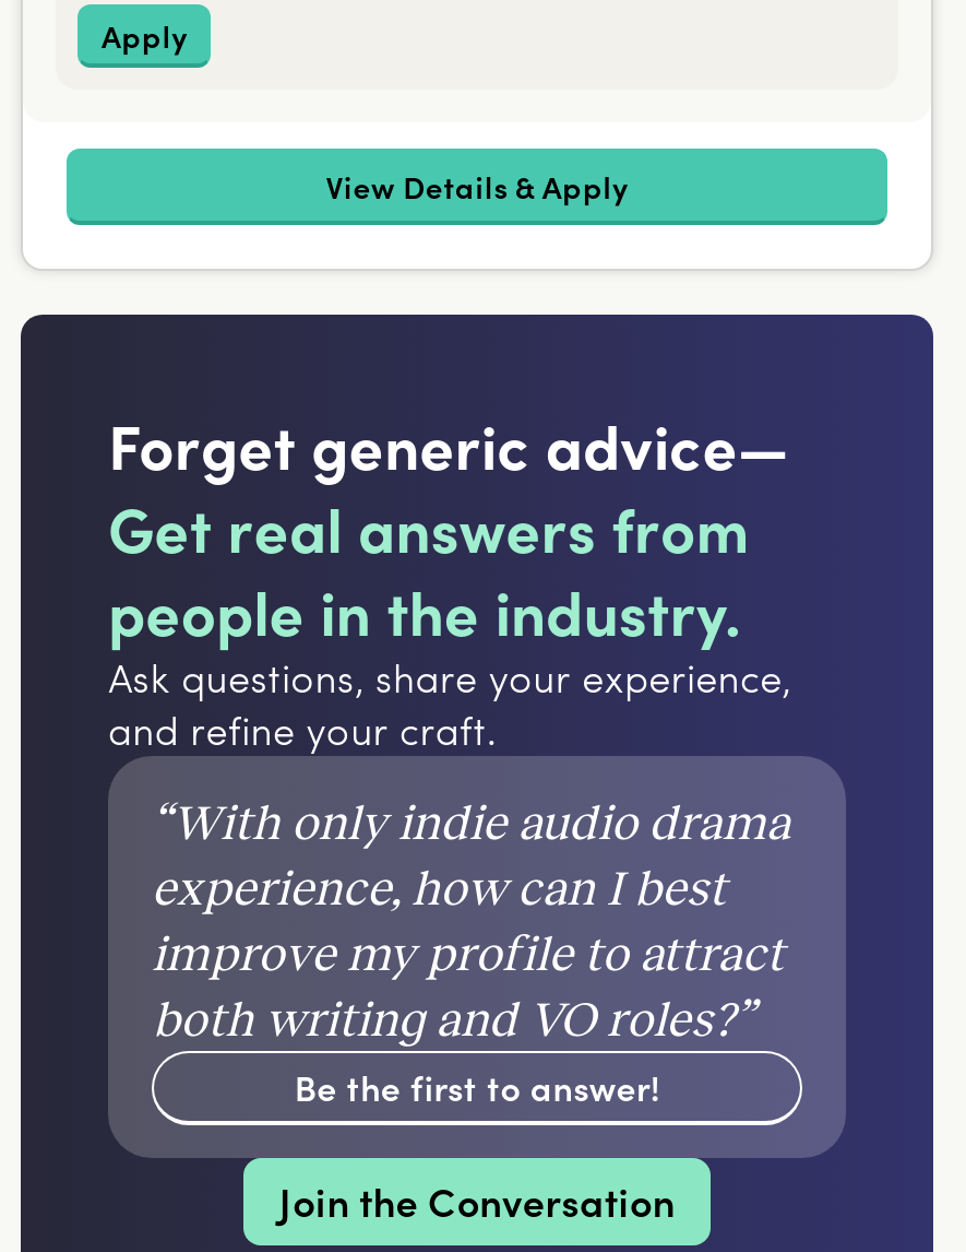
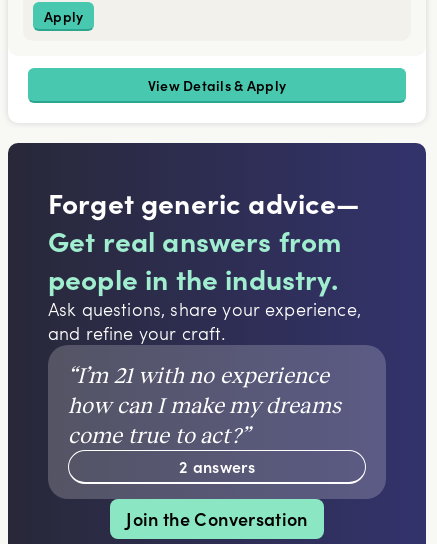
- “With only indie audio drama
- experience, how can I best
- improve my profile to attract
- both writing and VO roles?”
- Be the first to answer!
+ “I’m 21 with no experience
+ how can I make my dreams
+ come true to act?”
+ 2 answers
